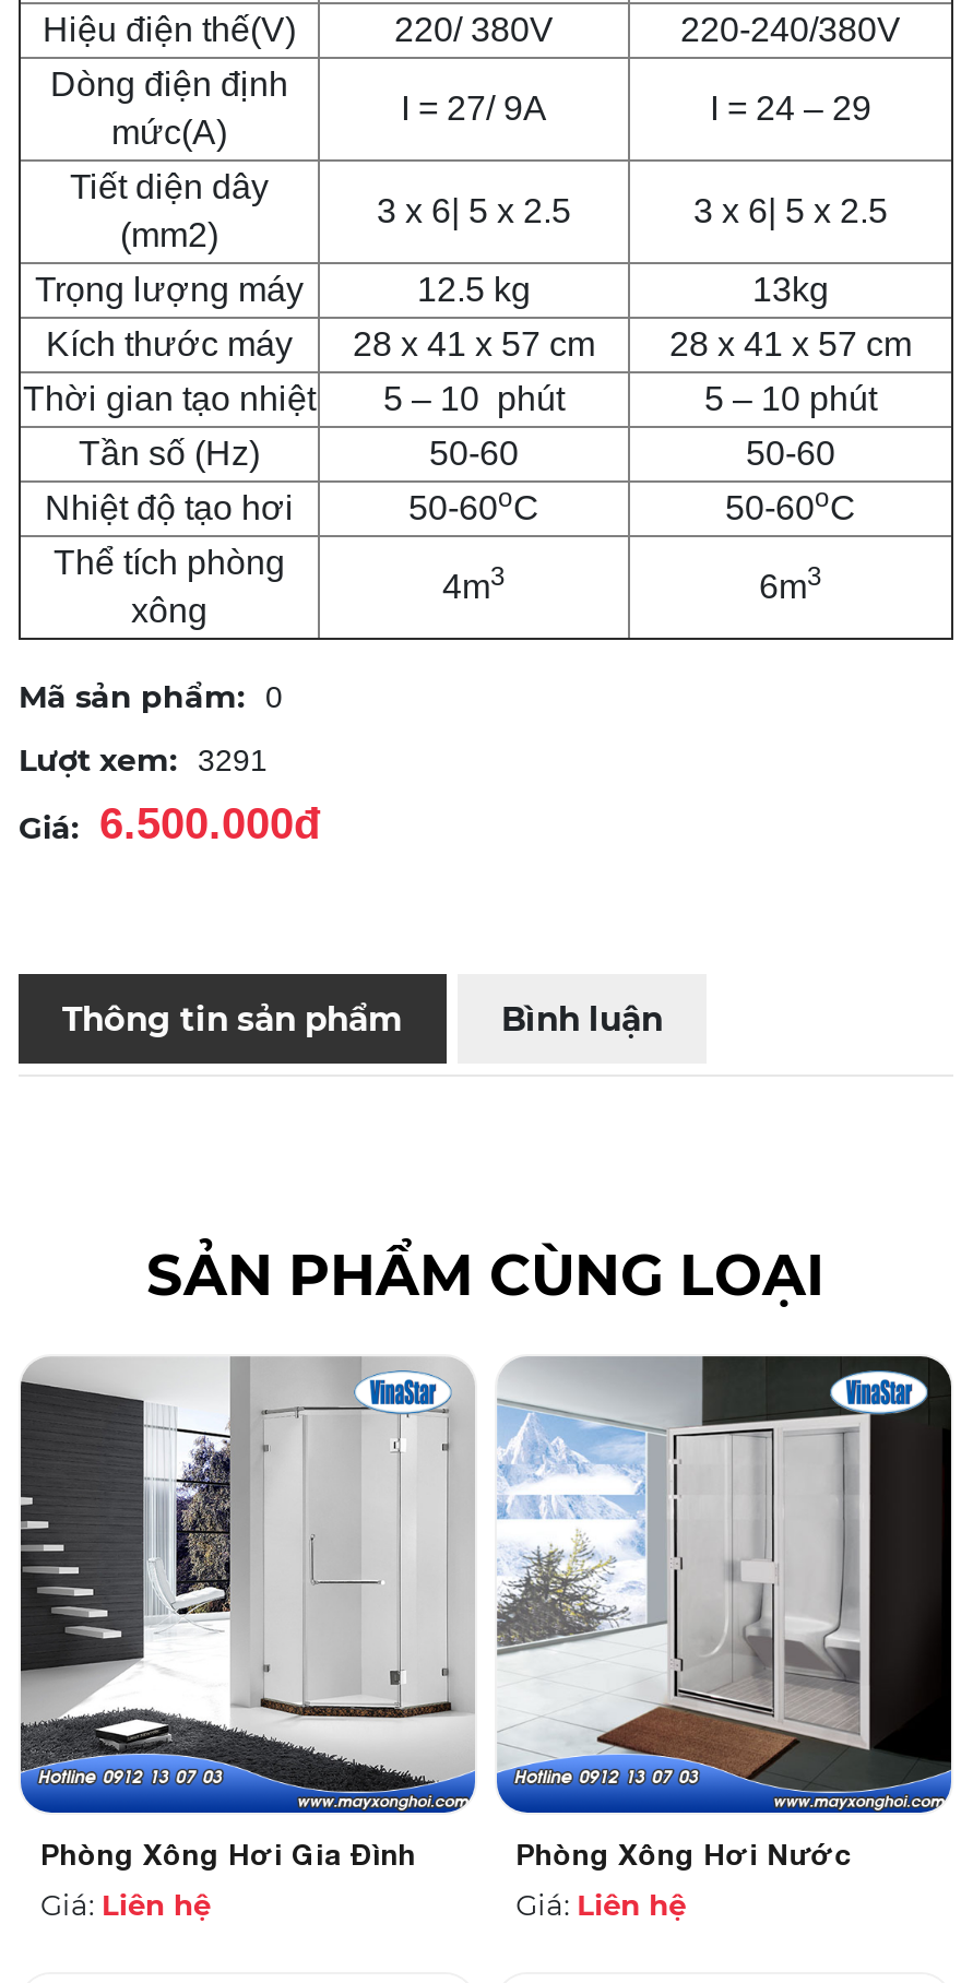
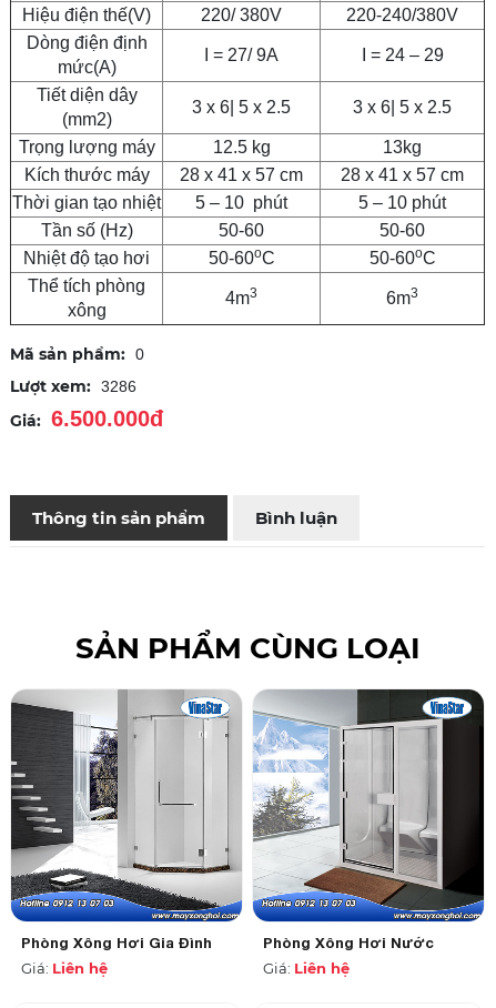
- Lượt xem: 3291
+ Lượt xem: 3286
